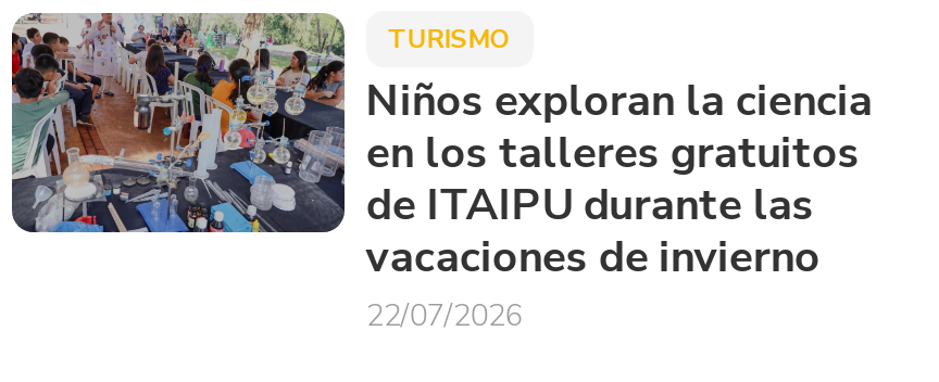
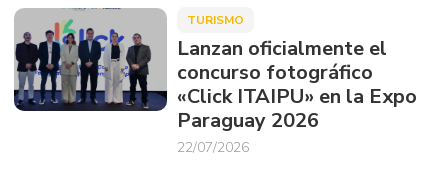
- [image]
- Niños exploran la ciencia
- en los talleres gratuitos
- de ITAIPU durante las
- vacaciones de invierno
+ [image]
+ Lanzan oficialmente el
+ concurso fotográfico
+ «Click ITAIPU» en la Expo
+ Paraguay 2026
